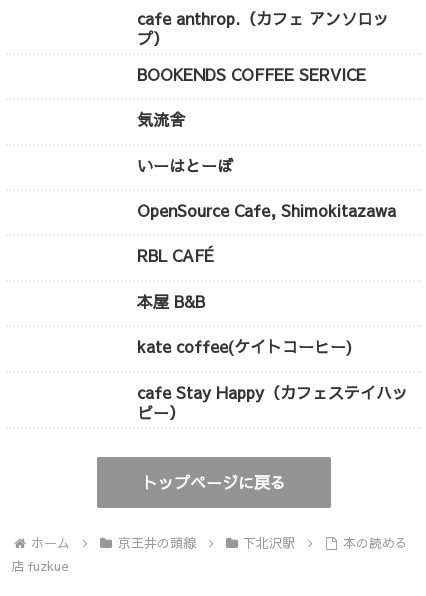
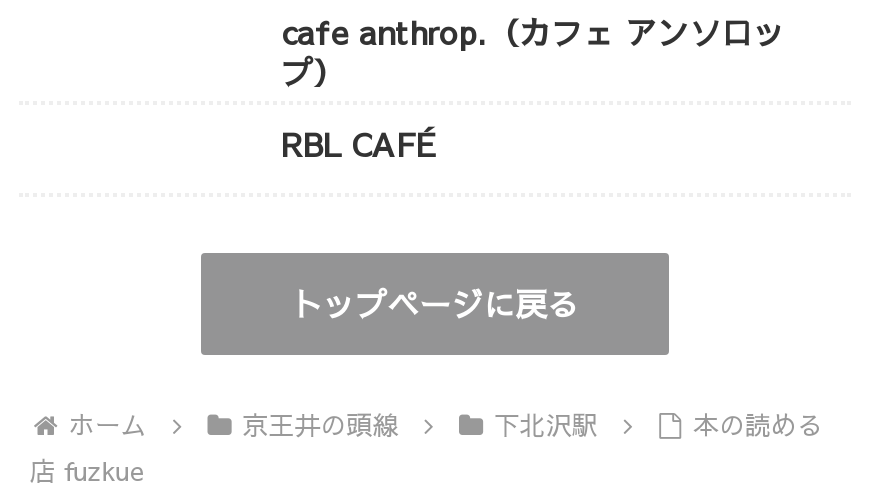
- BOOKENDS COFFEE SERVICE
- 気流舎
- いーはとーぼ
- OpenSource Cafe, Shimokitazawa

- 本屋 B&B
- kate coffee(ケイトコーヒー)
- cafe Stay Happy（カフェステイハッ
- ピー）
